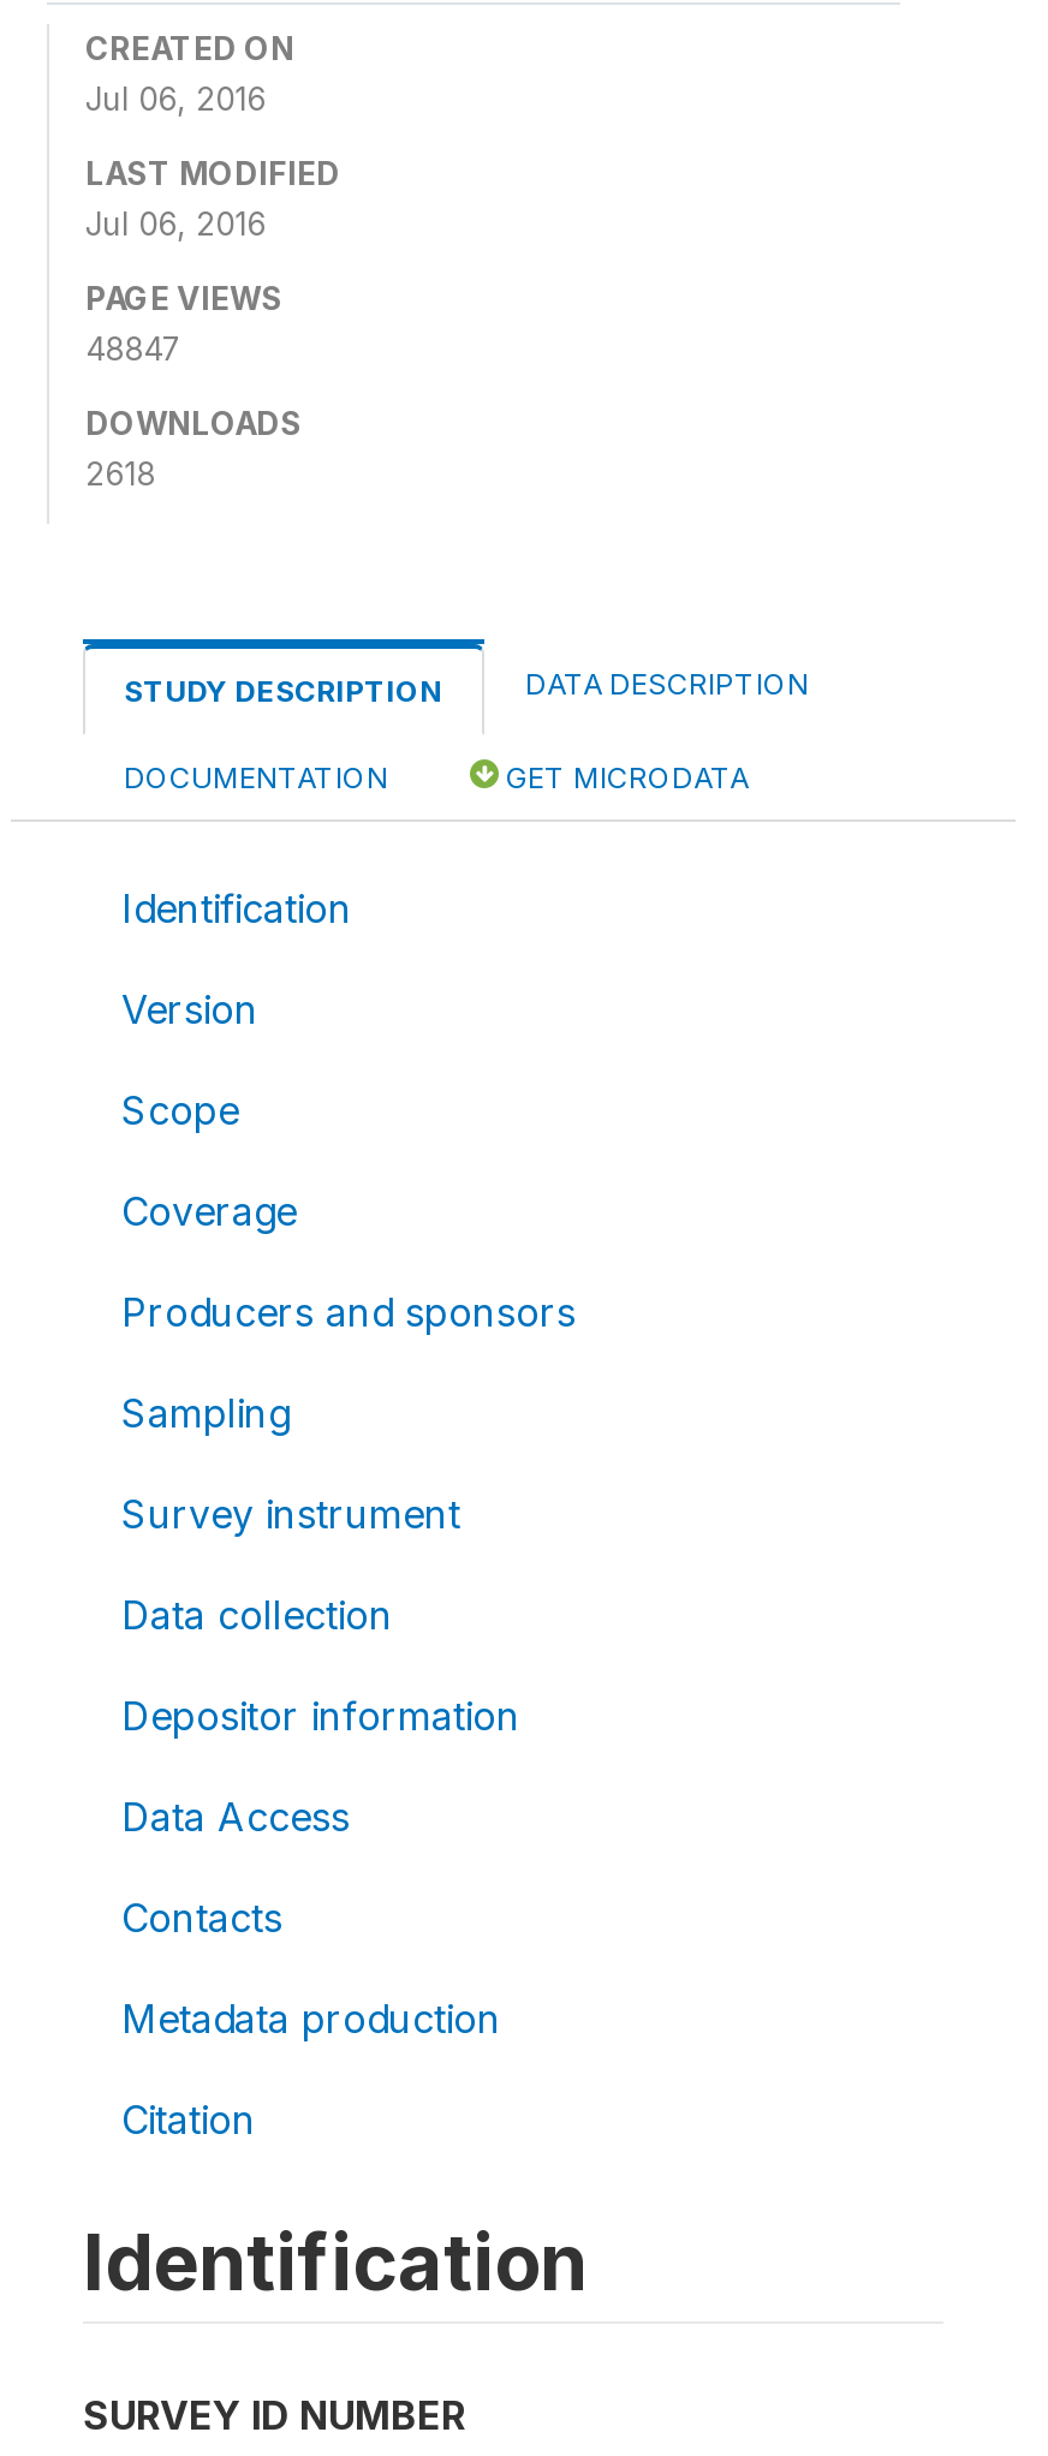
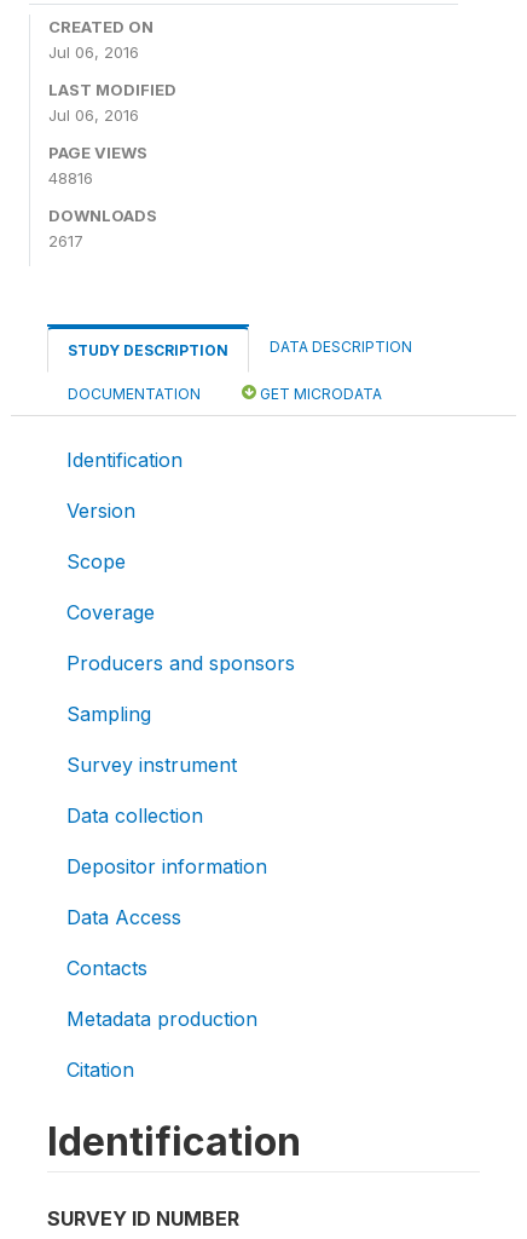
- 48847
+ 48816

- 2618
+ 2617
